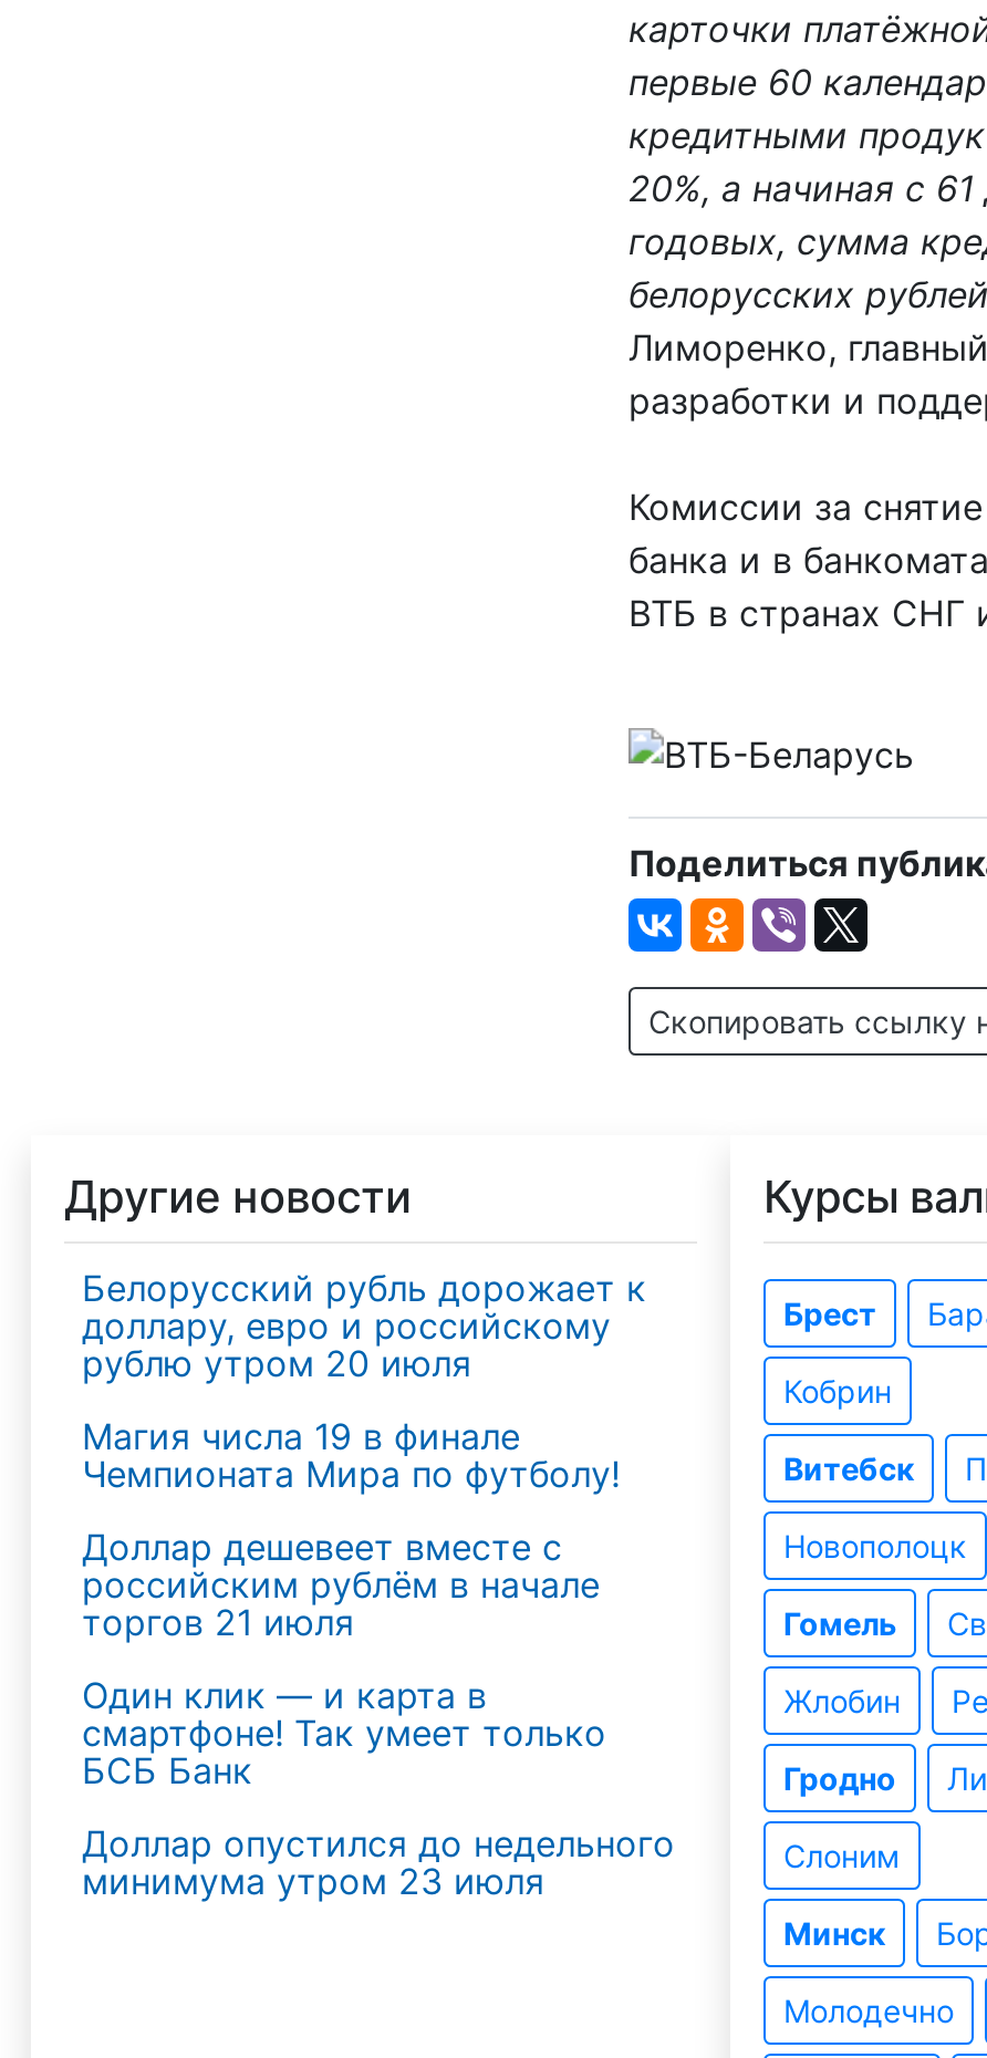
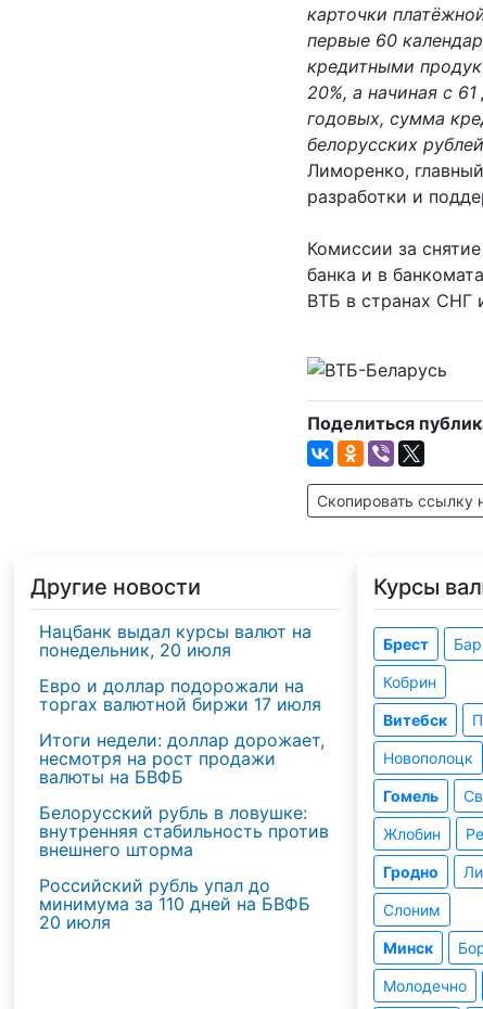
- Белорусский рубль дорожает к
- доллару, евро и российскому
- рублю утром 20 июля
+ Нацбанк выдал курсы валют на
+ понедельник, 20 июля

- Магия числа 19 в финале
- Чемпионата Мира по футболу!
+ Евро и доллар подорожали на
+ торгах валютной биржи 17 июля

- Доллар дешевеет вместе с
- российским рублём в начале
- торгов 21 июля
+ Итоги недели: доллар дорожает,
+ несмотря на рост продажи
+ валюты на БВФБ

- Один клик — и карта в
- смартфоне! Так умеет только
- БСБ Банк
+ Белорусский рубль в ловушке:
+ внутренняя стабильность против
+ внешнего шторма

- Доллар опустился до недельного
- минимума утром 23 июля
+ Российский рубль упал до
+ минимума за 110 дней на БВФБ
+ 20 июля
